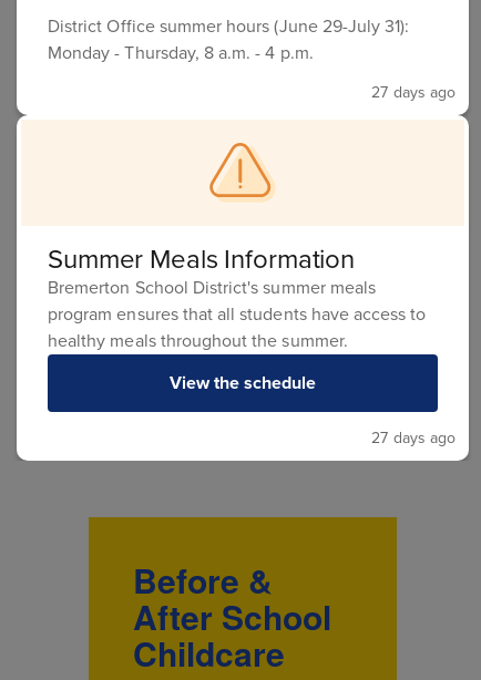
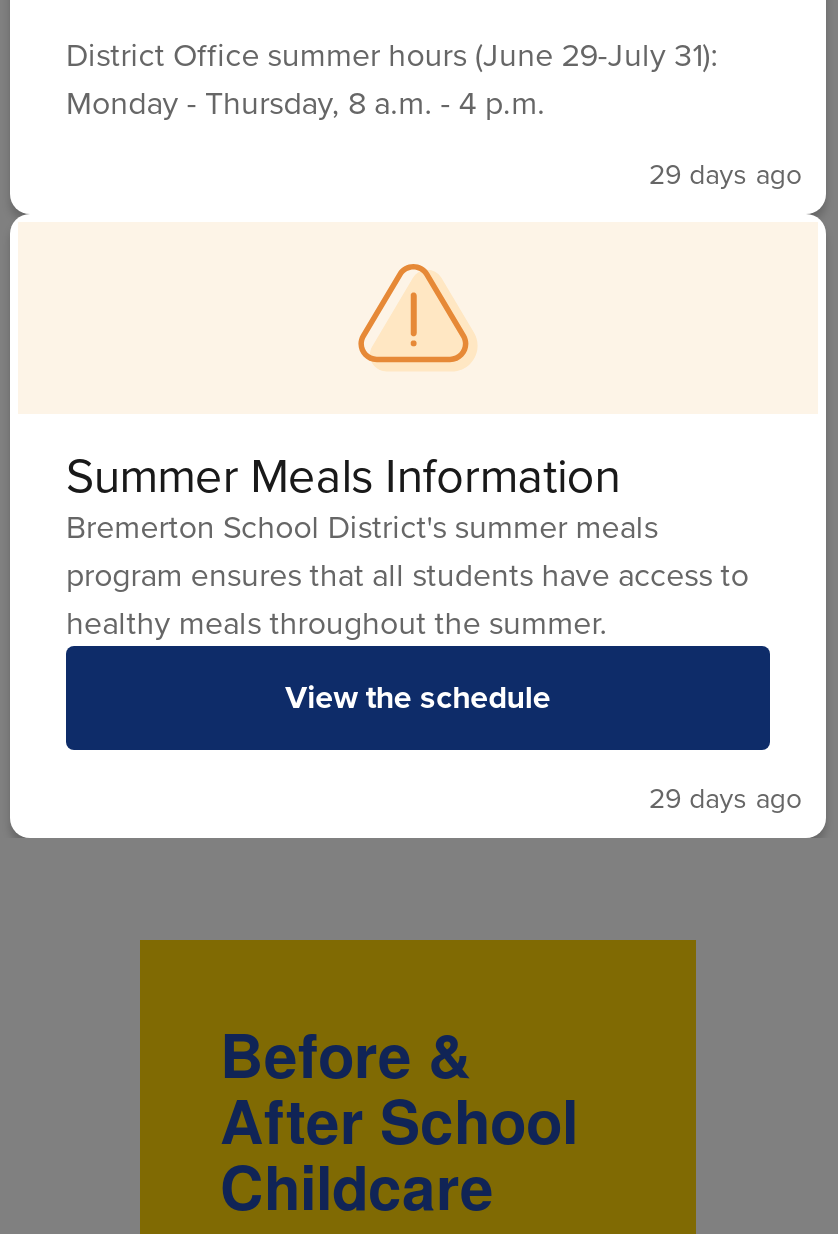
- 27 days ago
+ 29 days ago

- 27 days ago
+ 29 days ago
